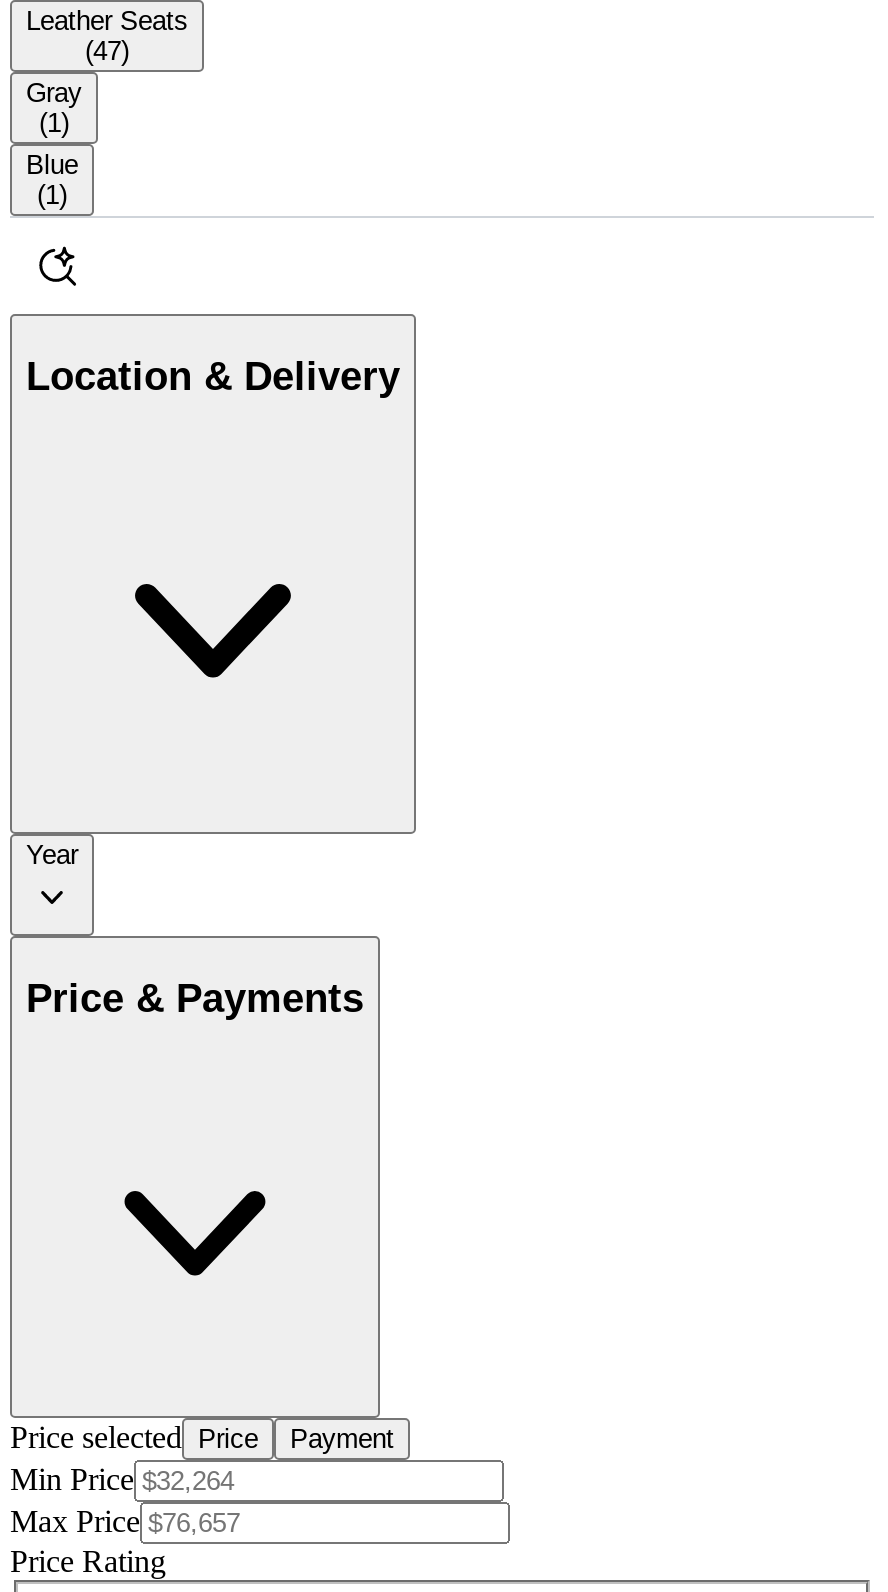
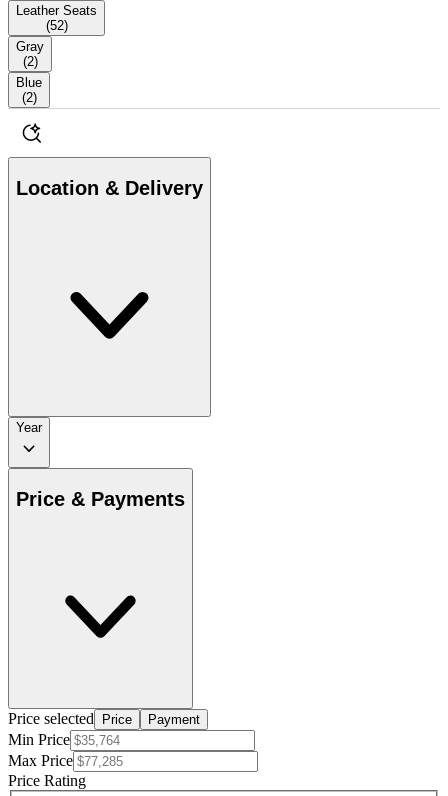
- (47)
+ (52)

- (1)
+ (2)

- (1)
+ (2)
